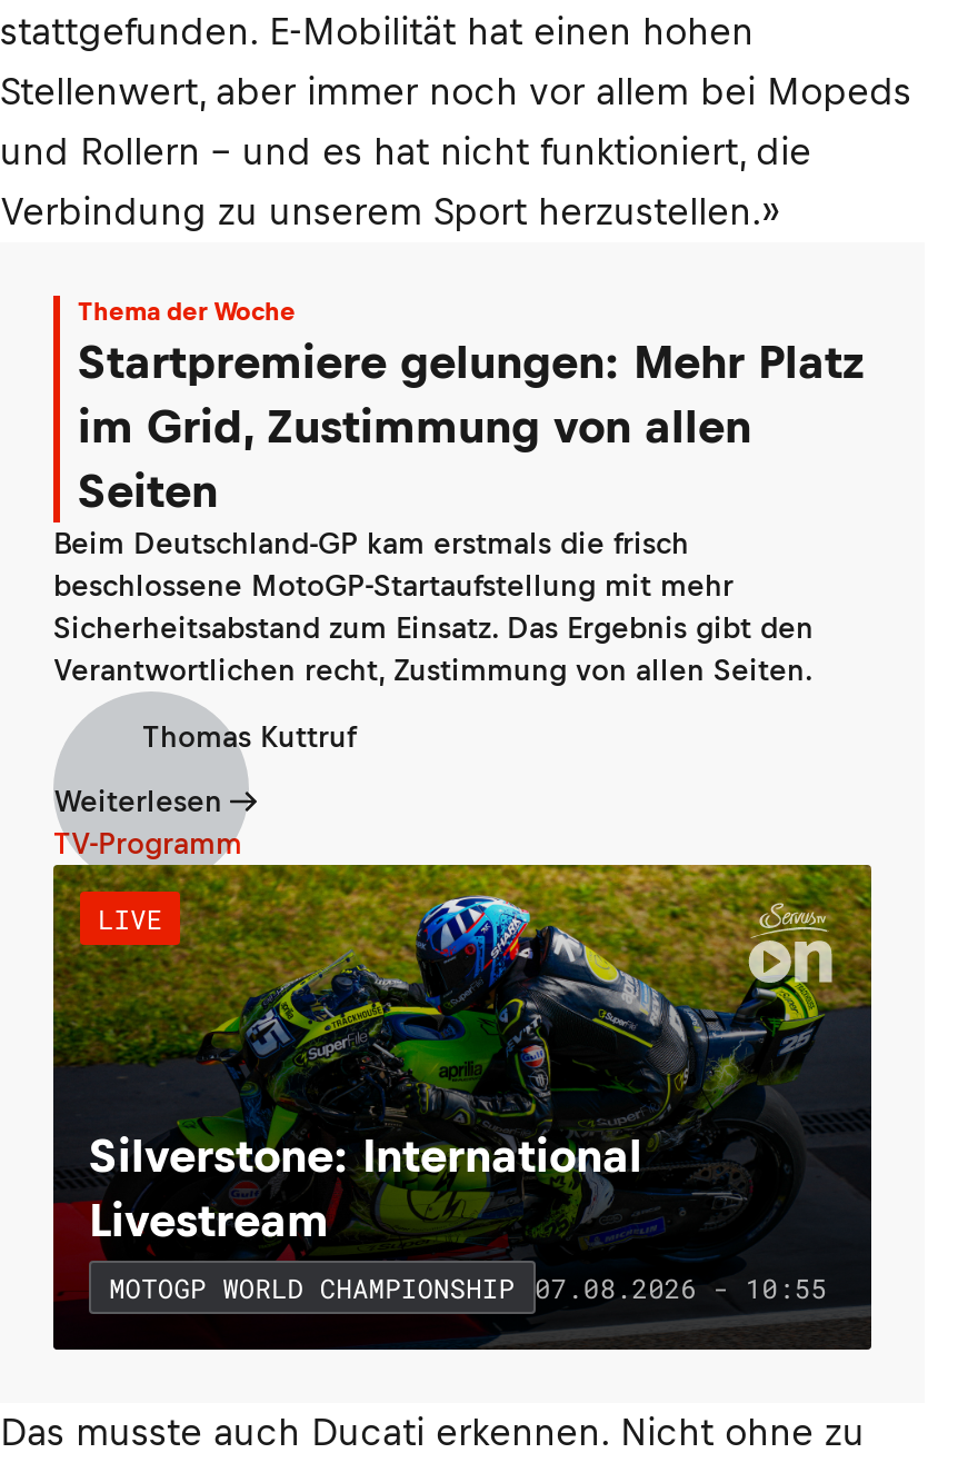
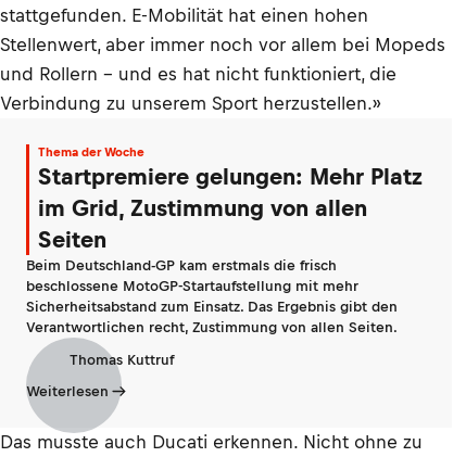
- [image]
- TV-Programm
- LIVE

- Silverstone: International
- Livestream
- MOTOGP WORLD CHAMPIONSHIP 07.08.2026 - 10:55
